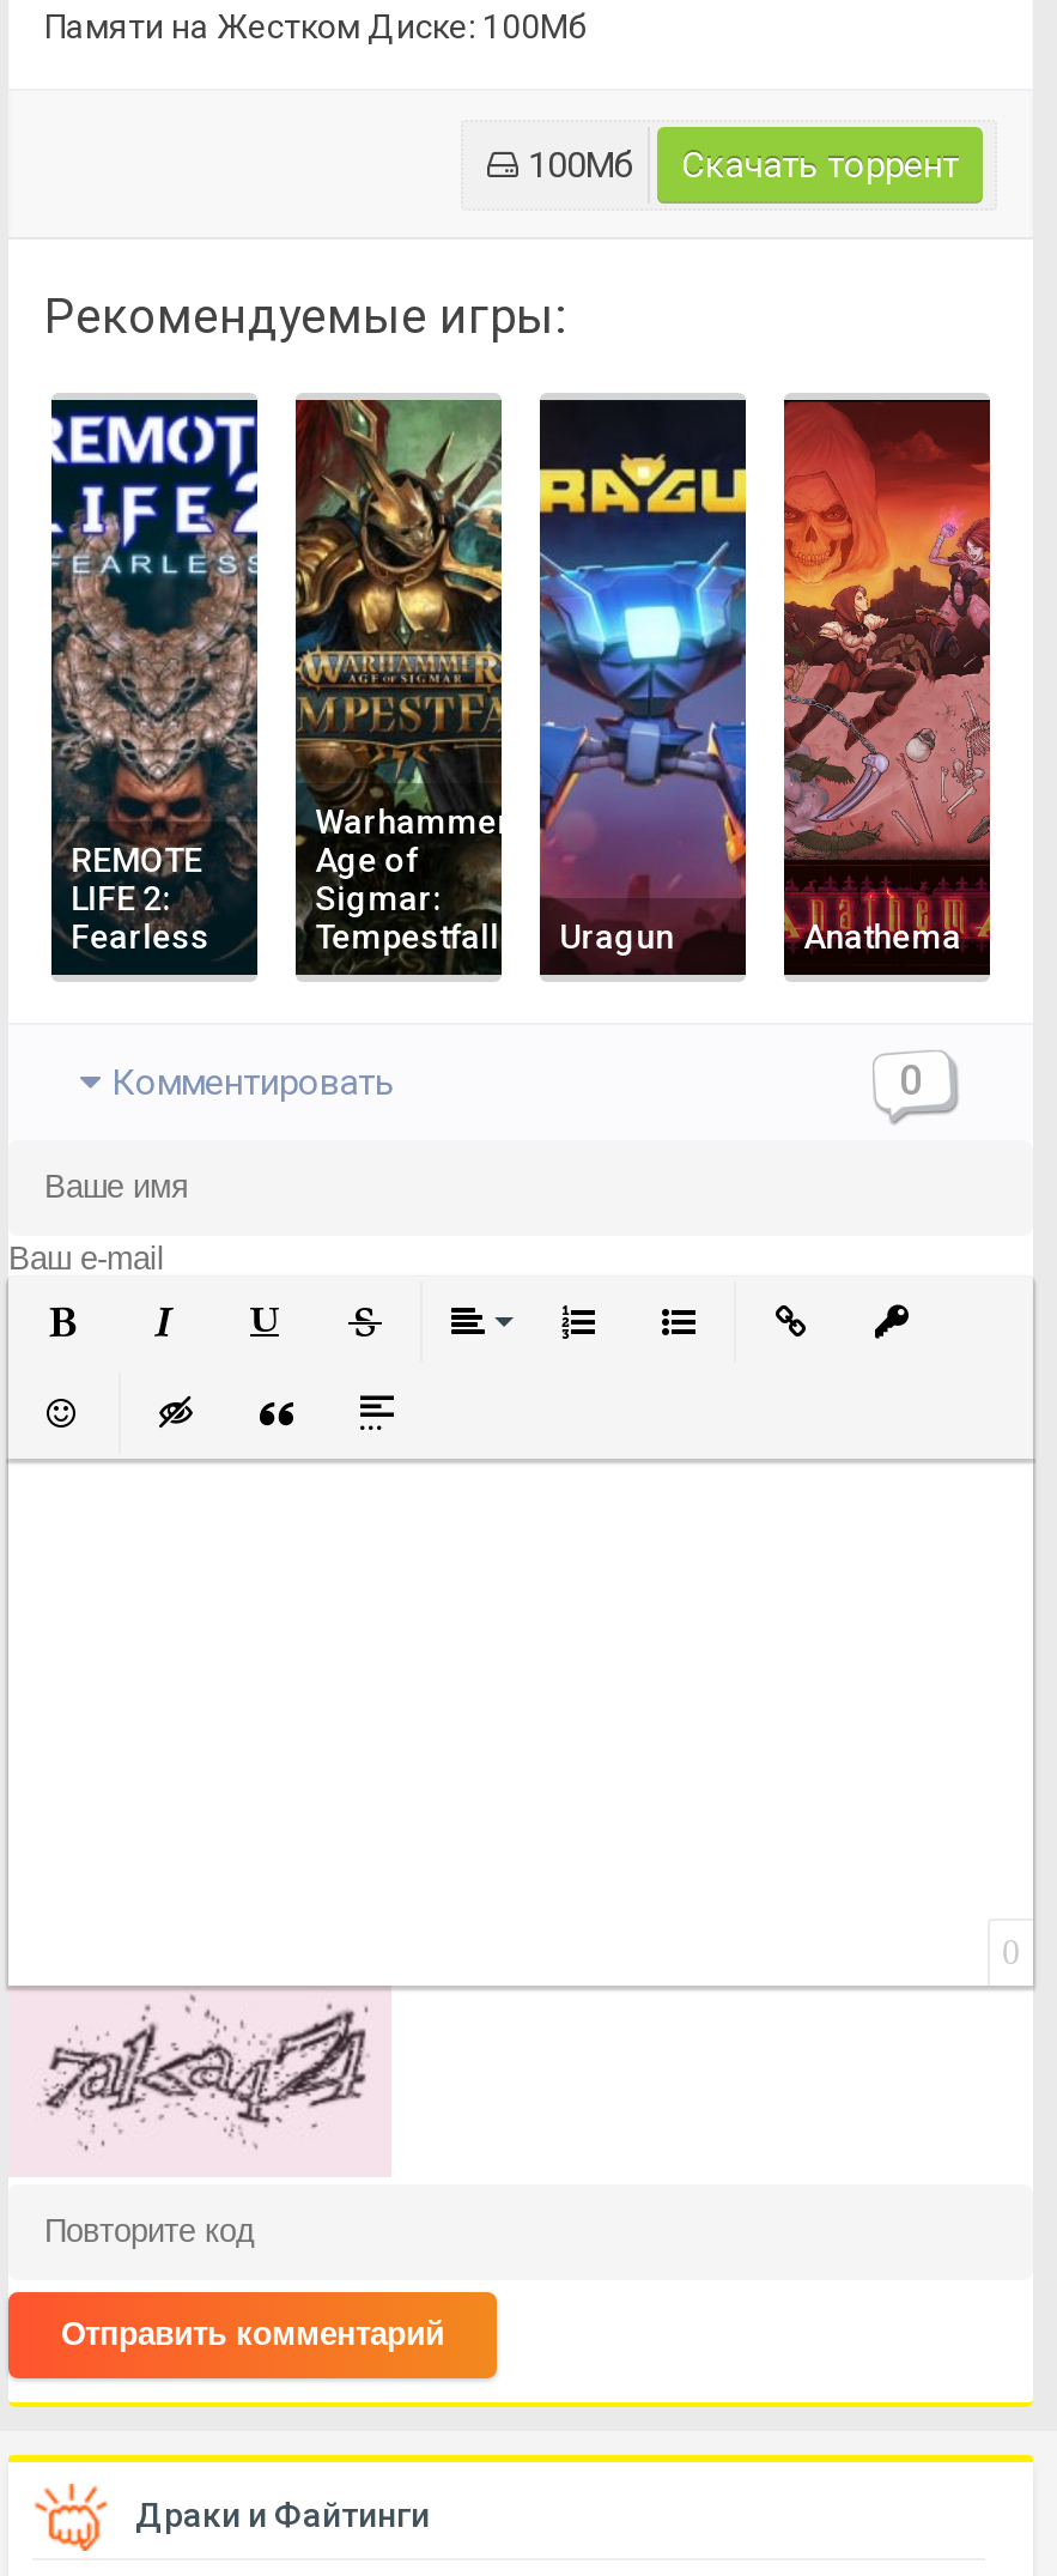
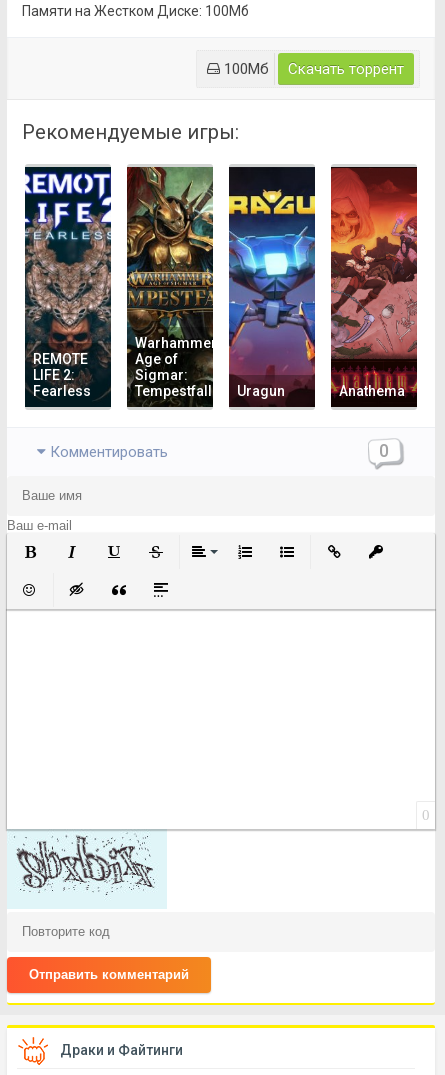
- [image]
+ [image]
